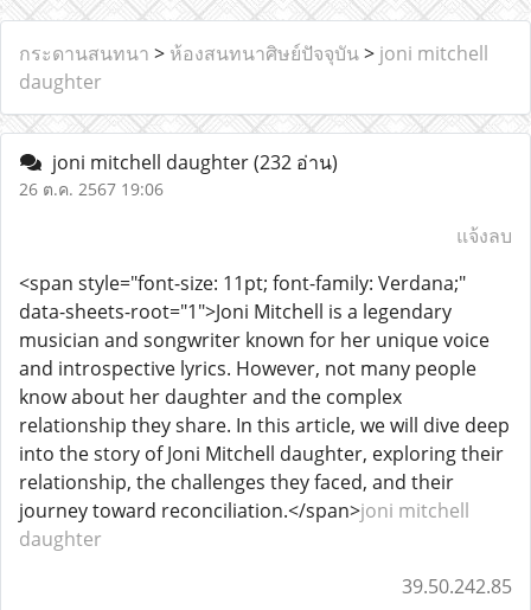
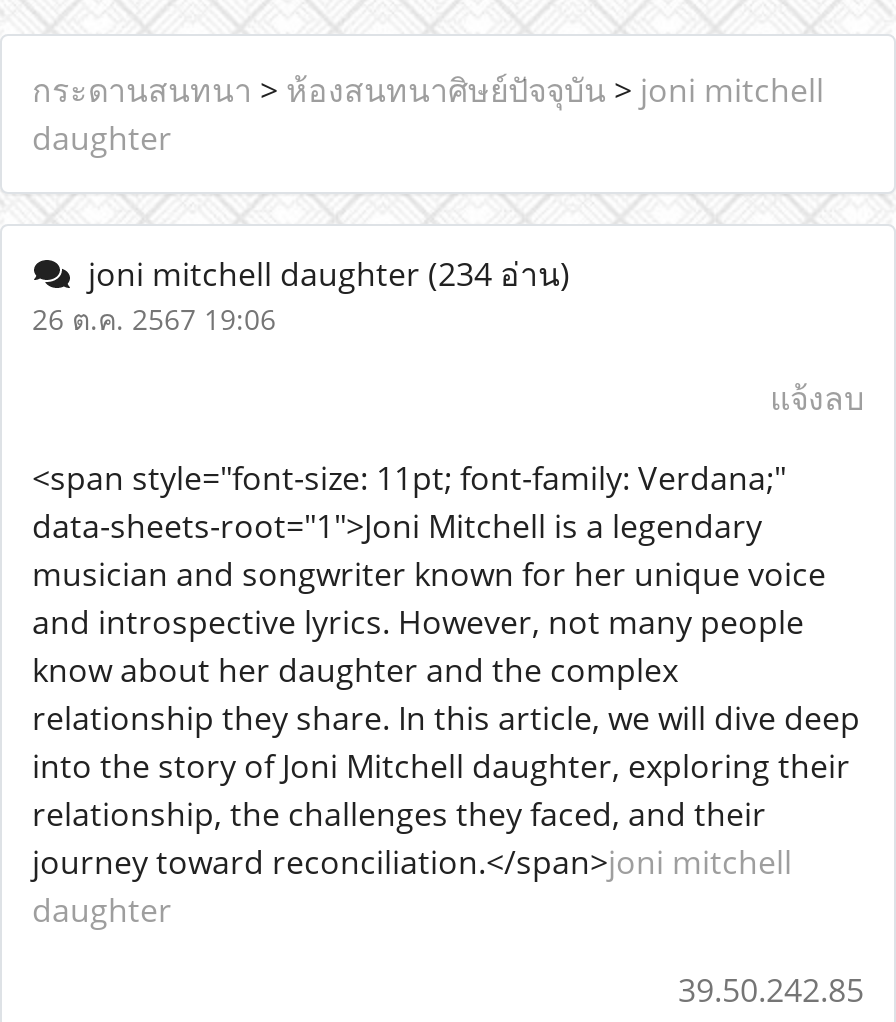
- joni mitchell daughter (232 อ่าน)
+ joni mitchell daughter (234 อ่าน)
